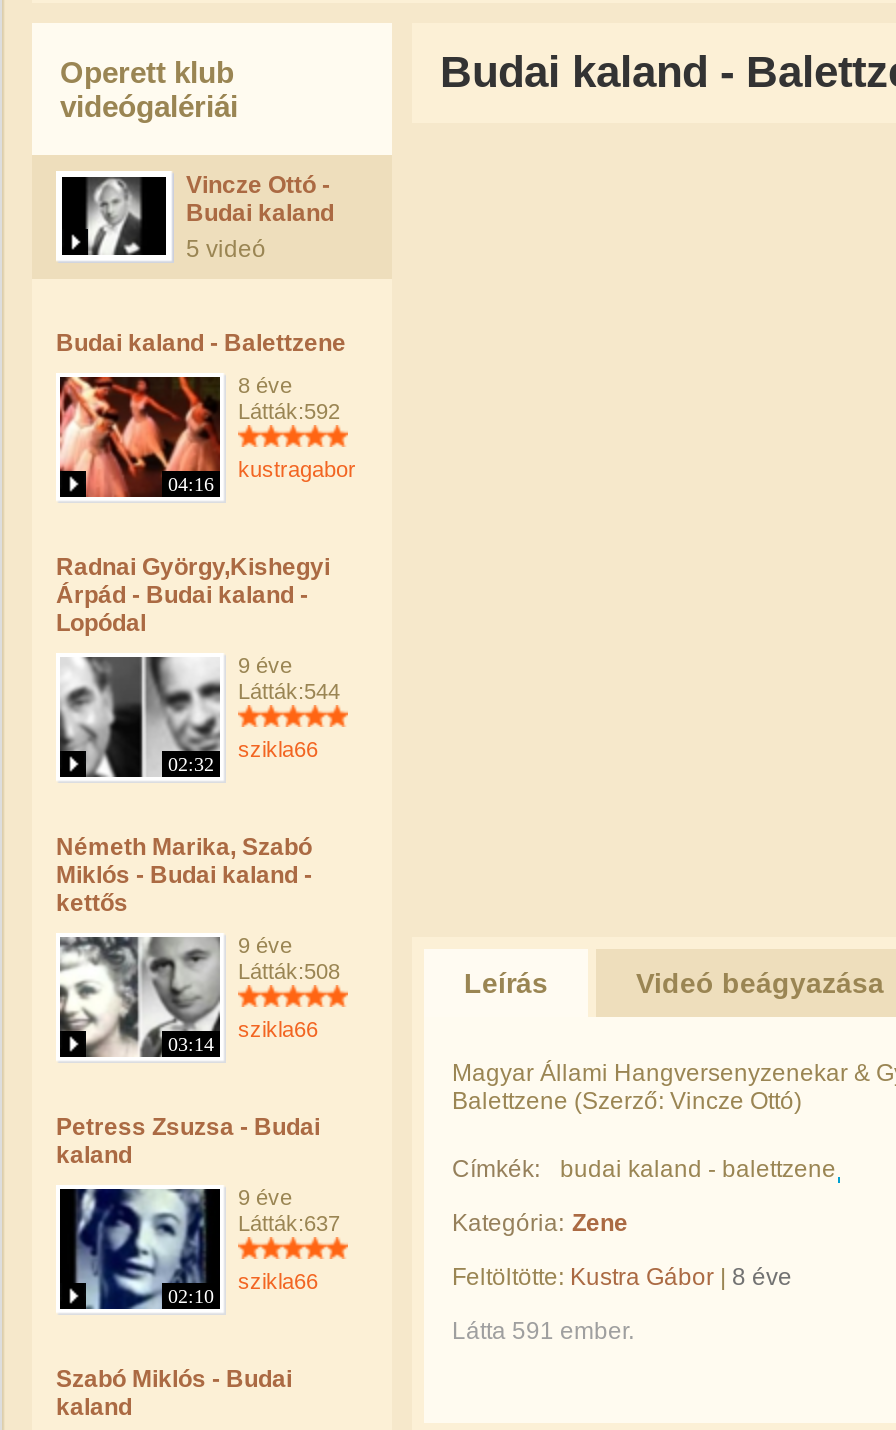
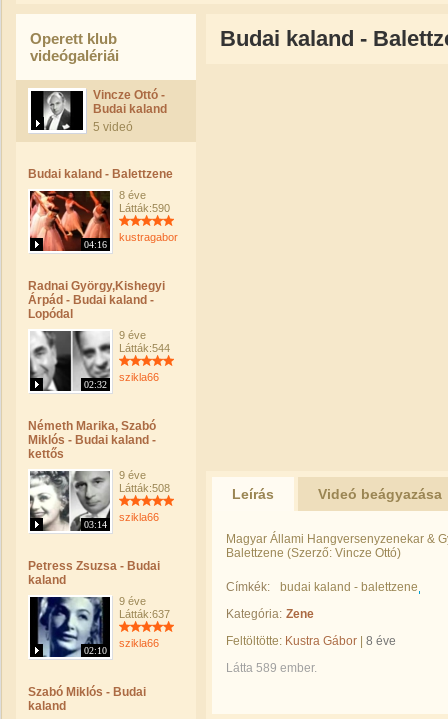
- Látták:592
+ Látták:590

- Látta 591 ember.
+ Látta 589 ember.
